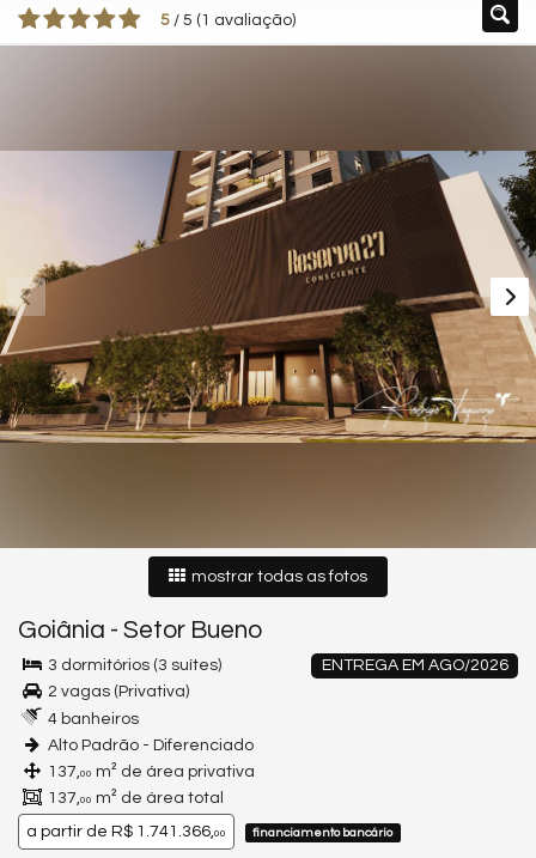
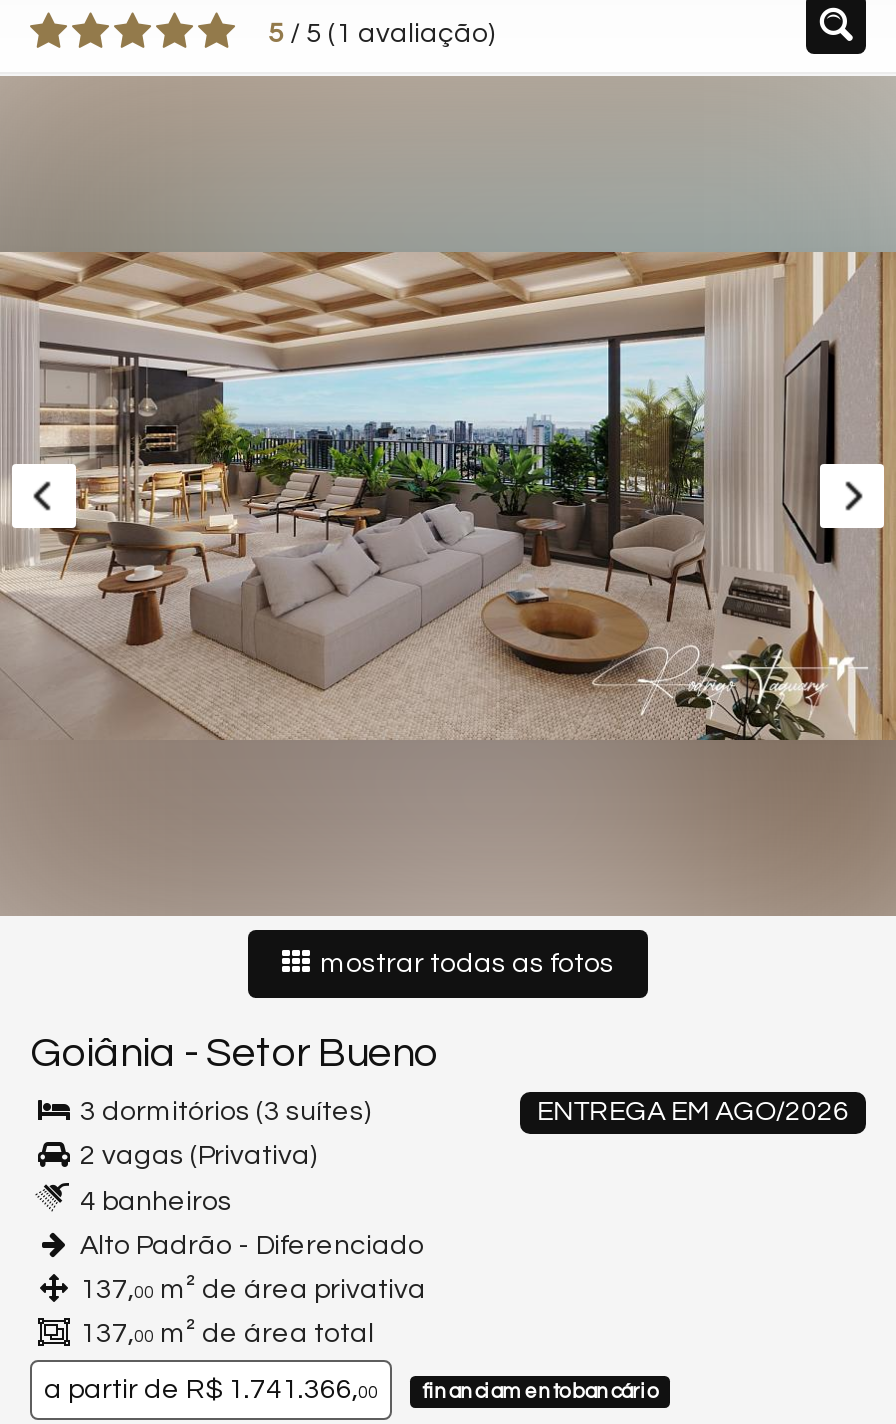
- [image]
+ [image]
